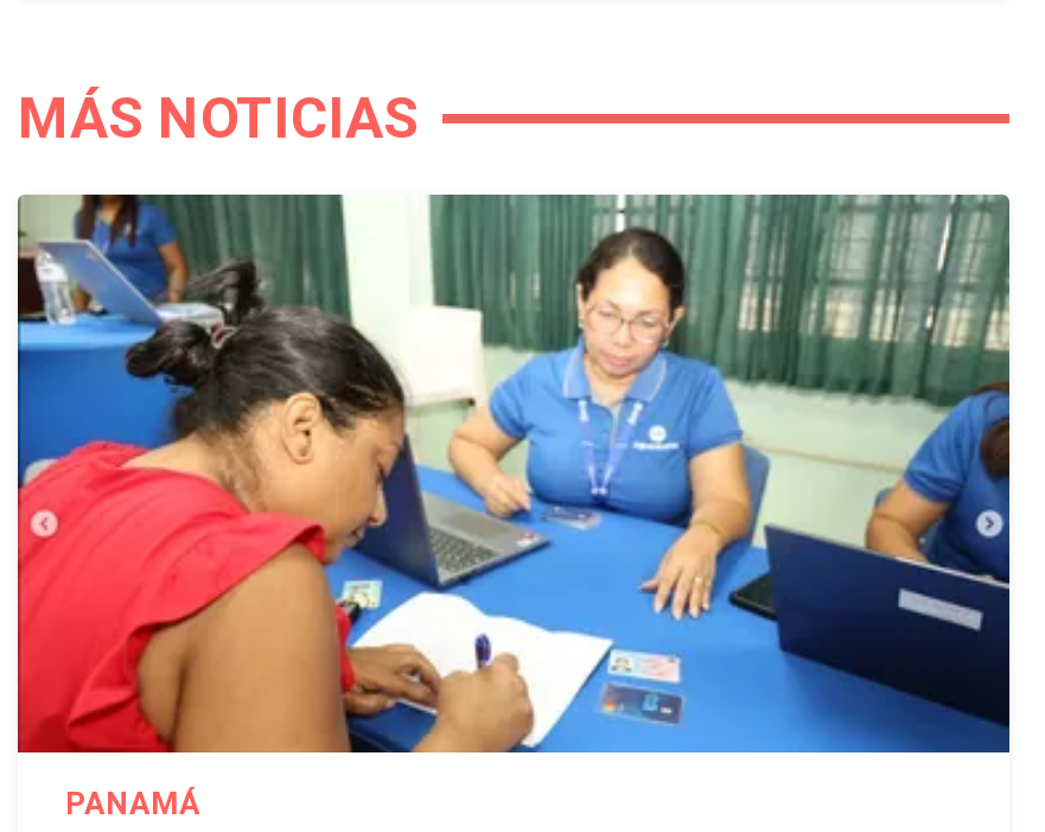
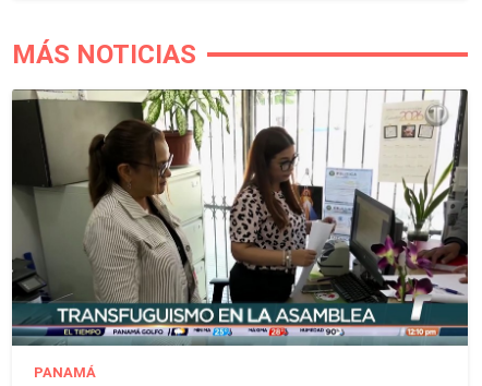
- [image]
+ [image]
